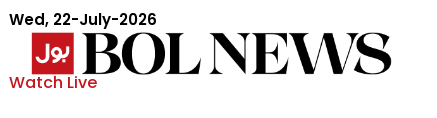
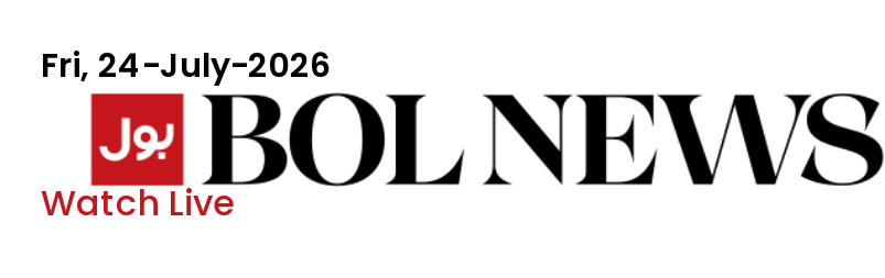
- Wed, 22-July-2026
+ Fri, 24-July-2026
